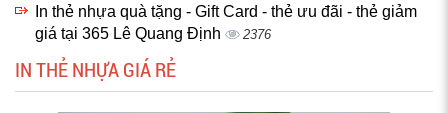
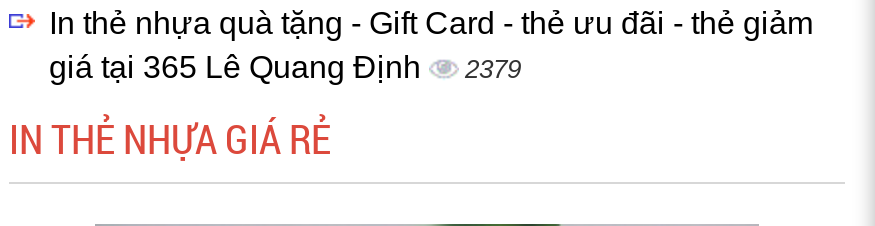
- giá tại 365 Lê Quang Định 2376
+ giá tại 365 Lê Quang Định 2379
